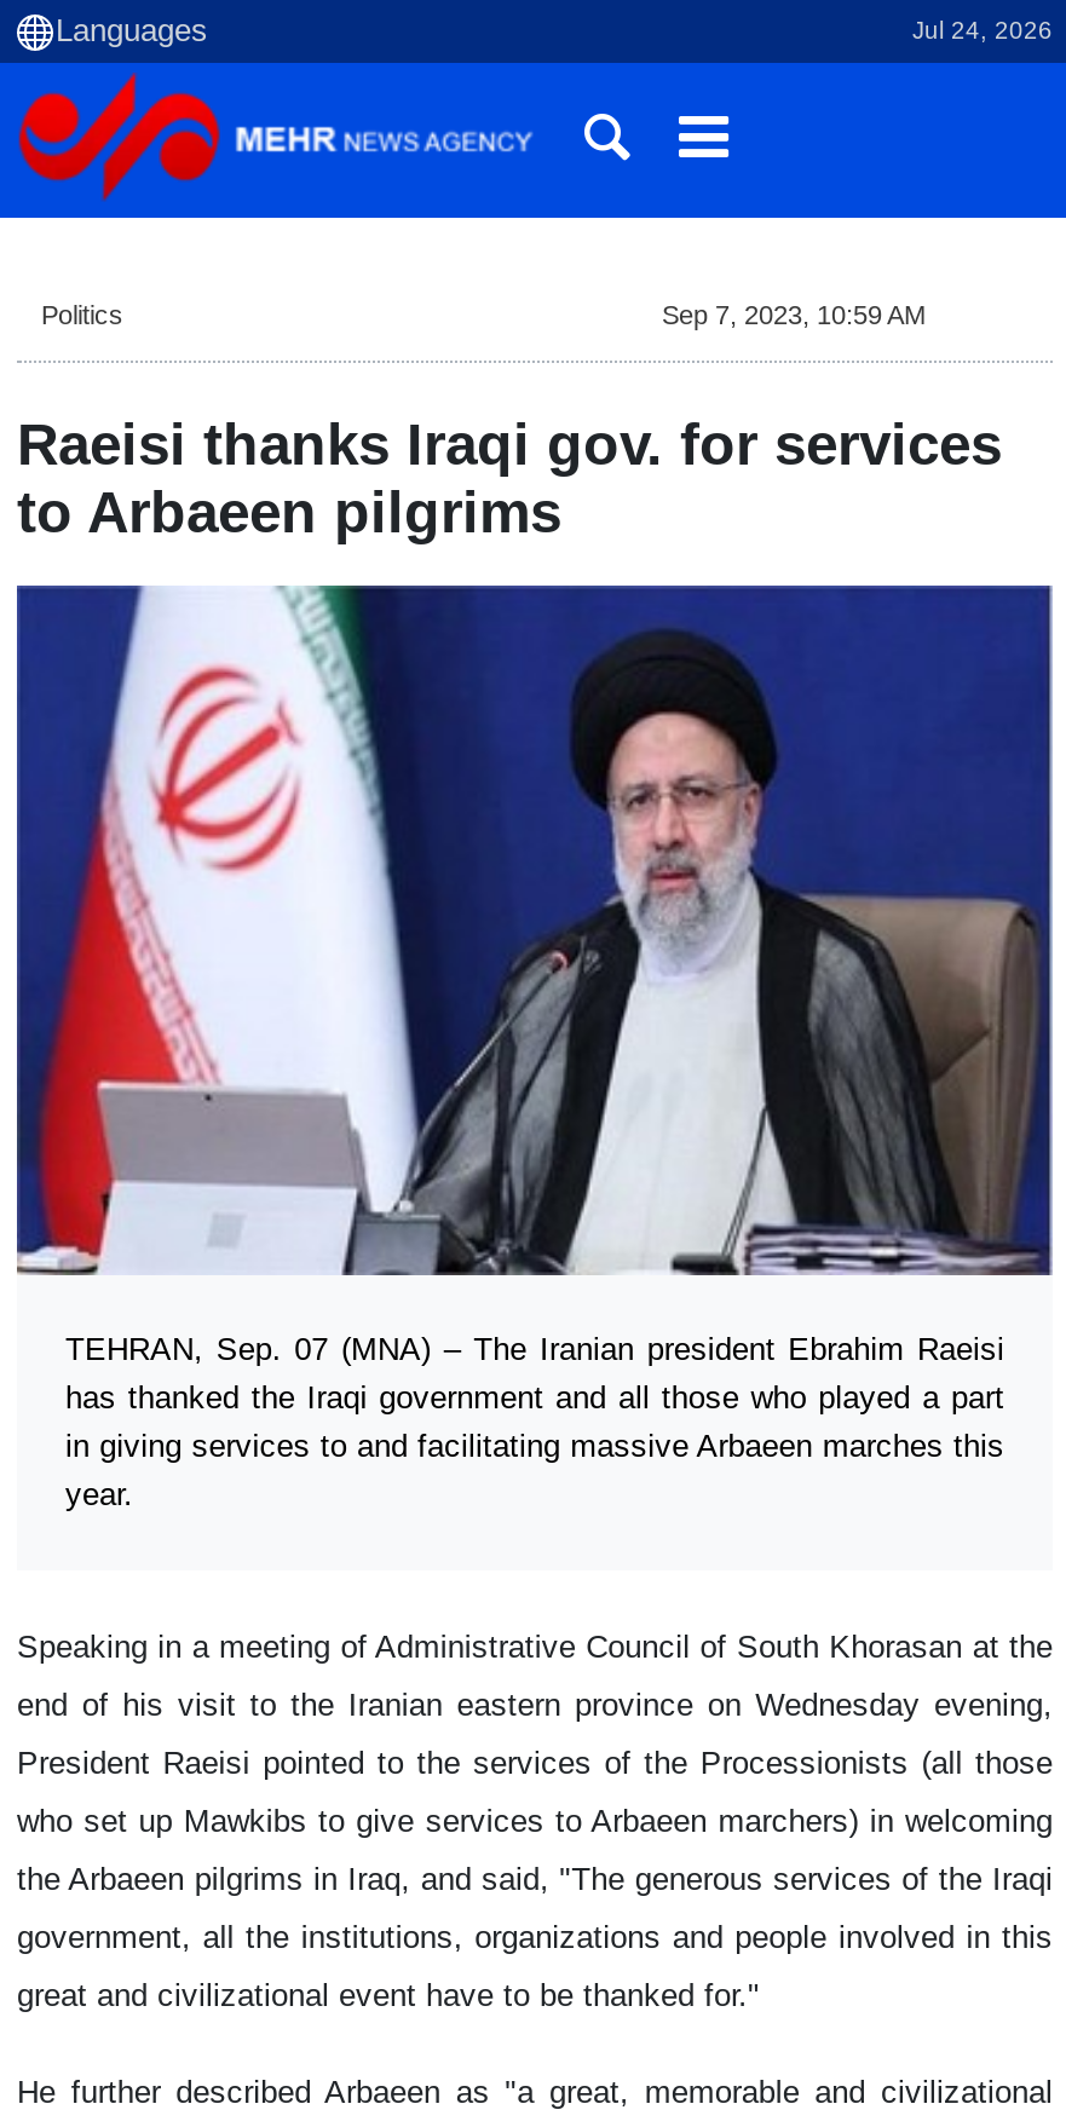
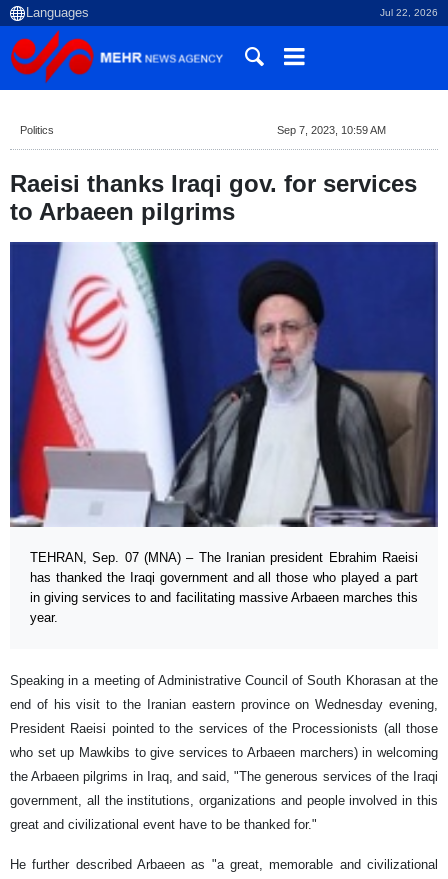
- Jul 24, 2026
+ Jul 22, 2026
